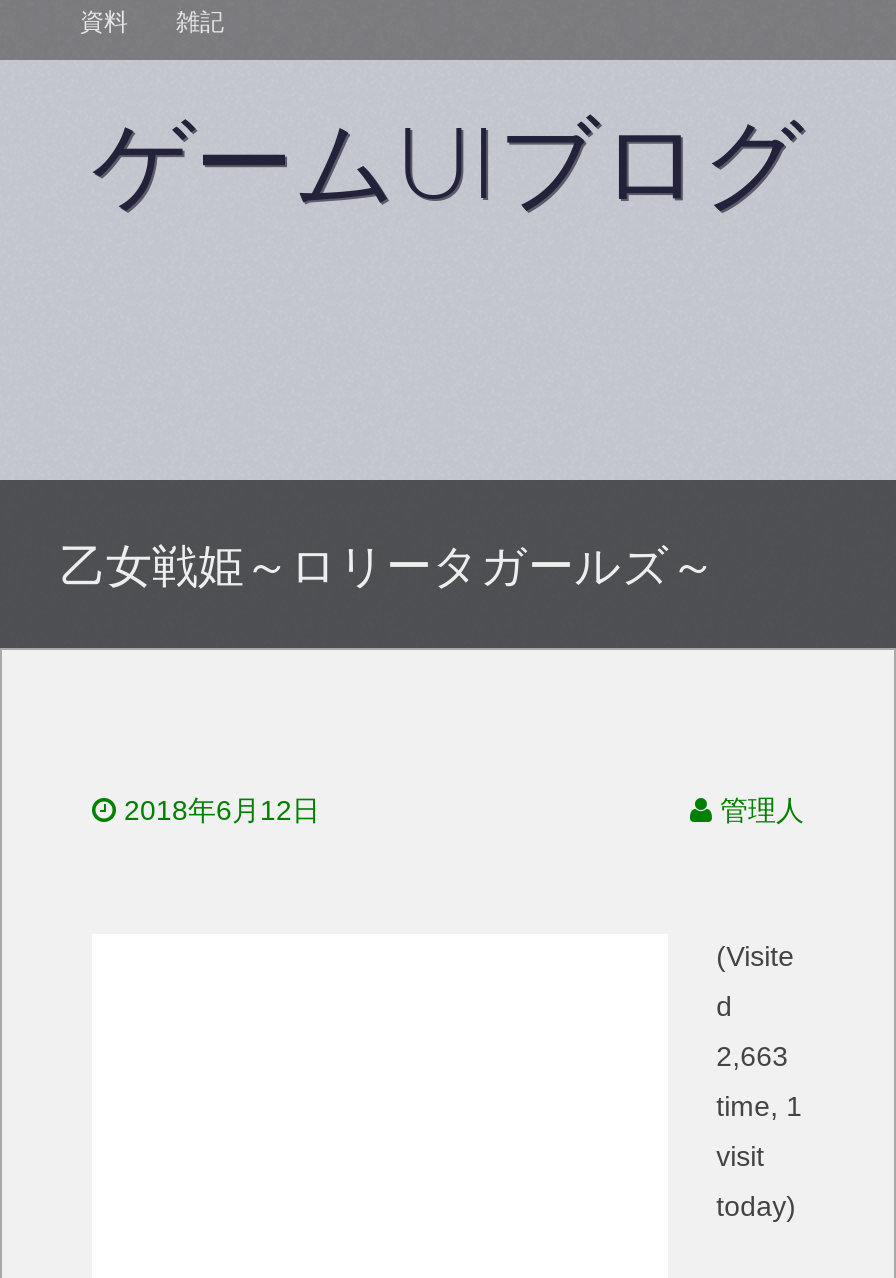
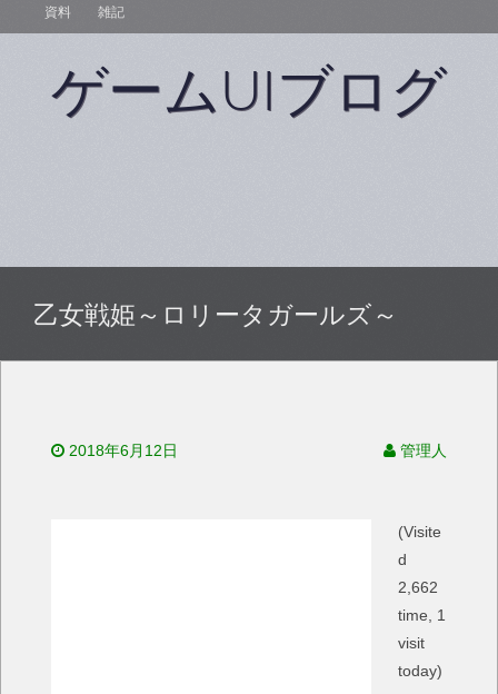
- 2,663
+ 2,662
